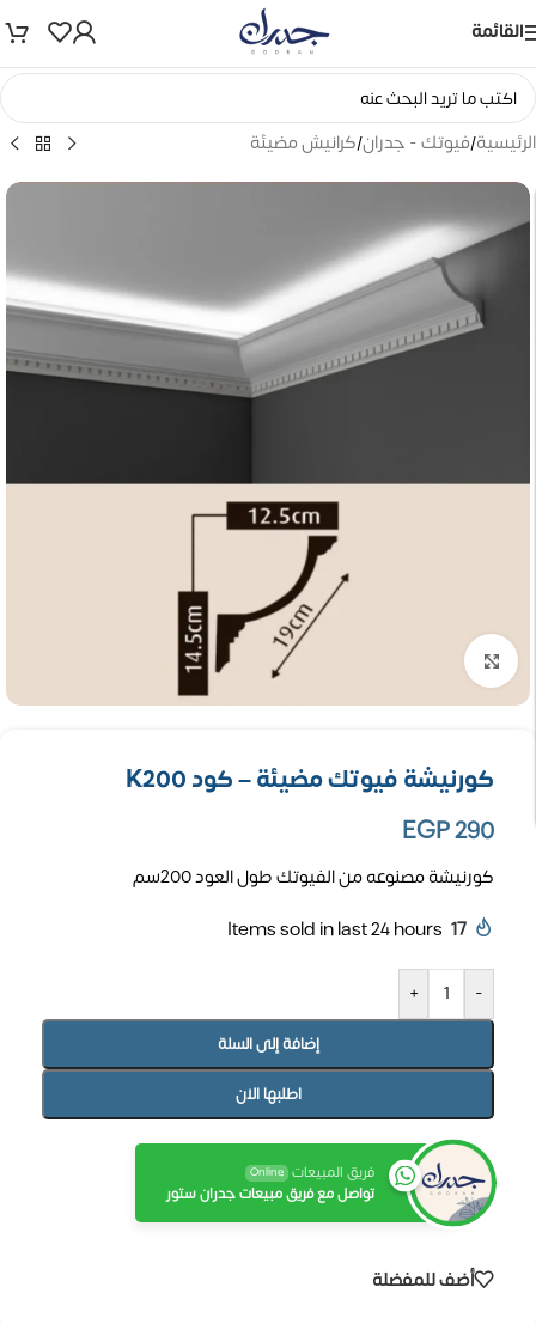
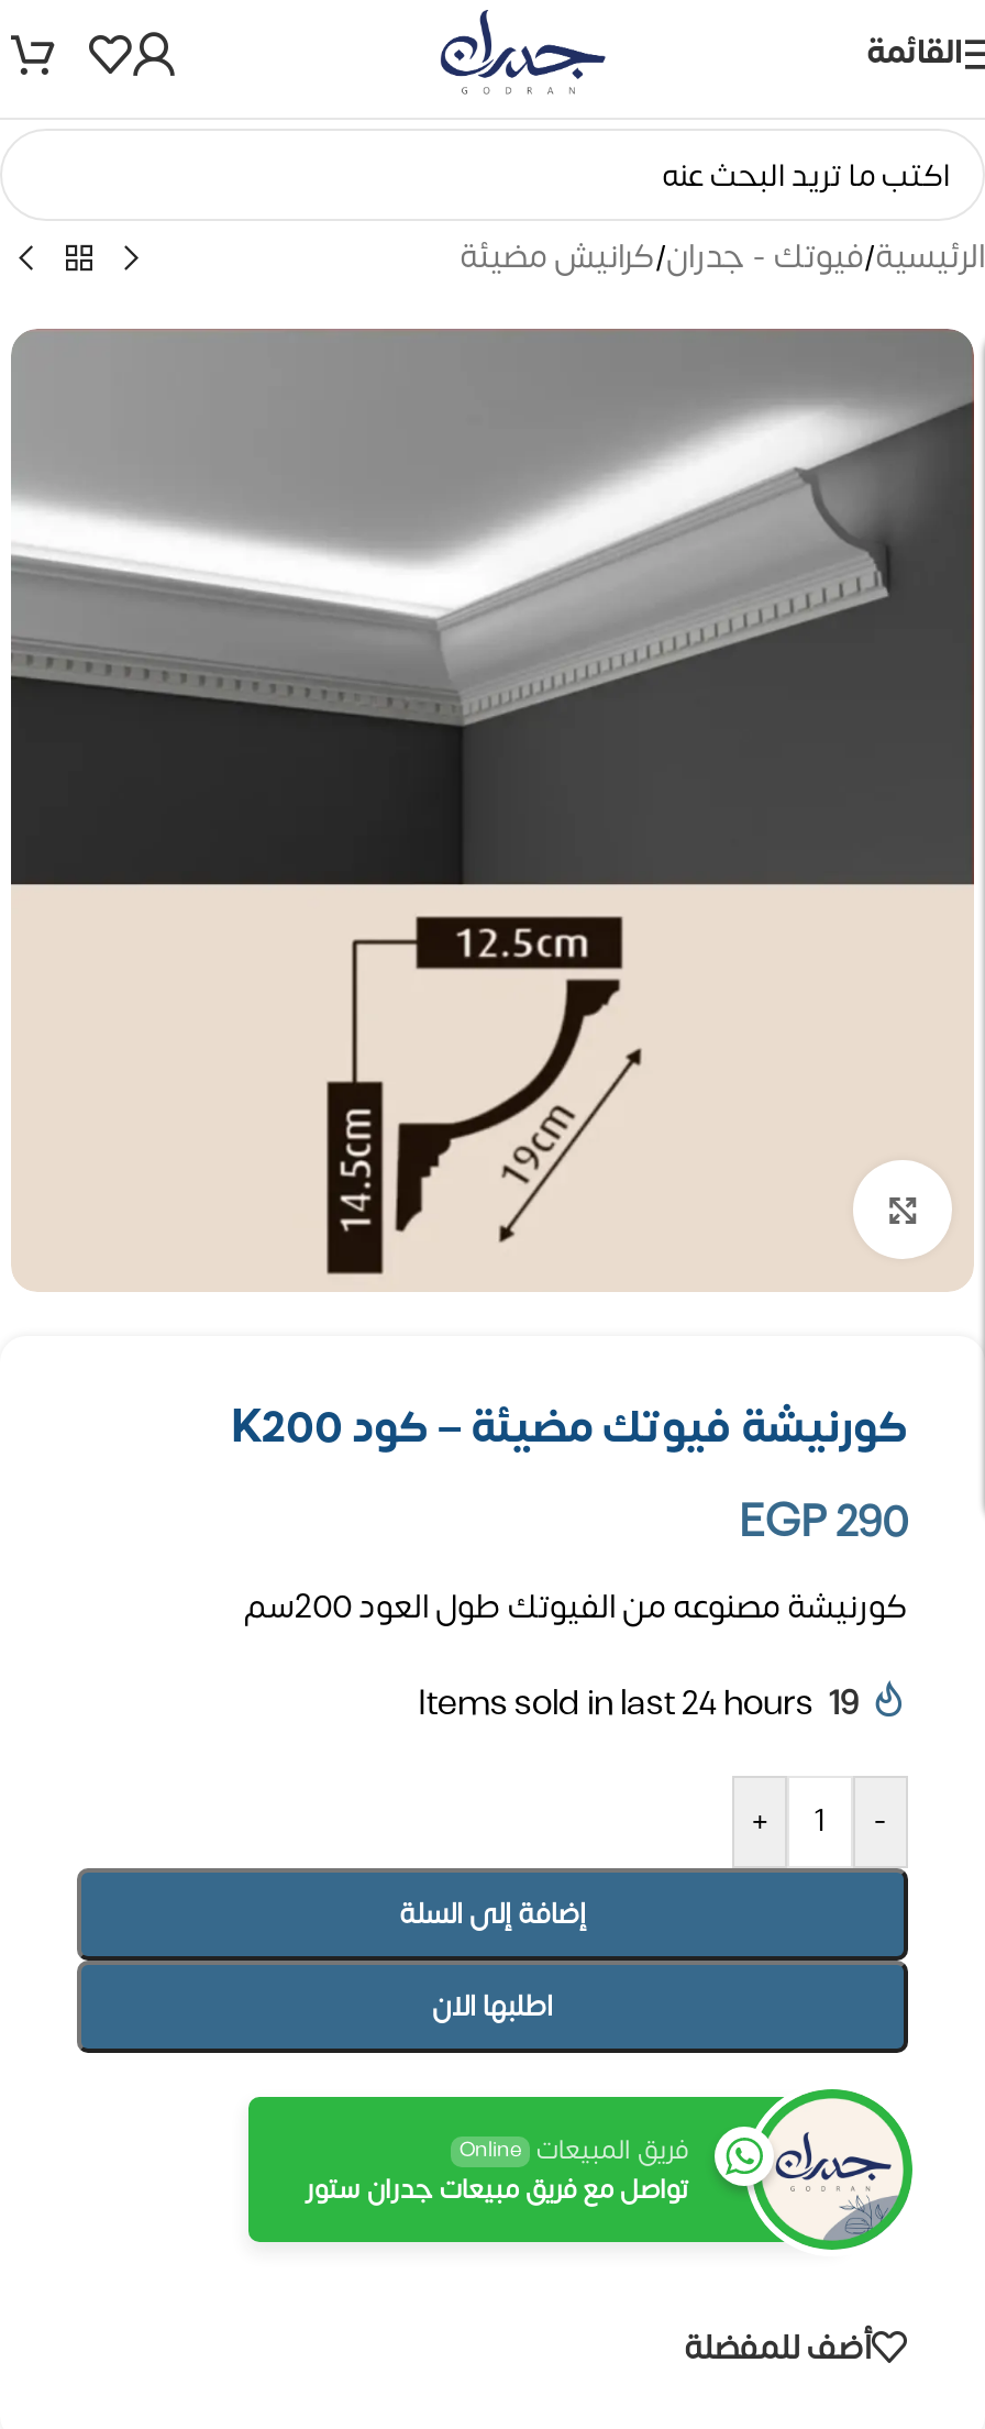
- Items sold in last 24 hours 17
+ Items sold in last 24 hours 19
